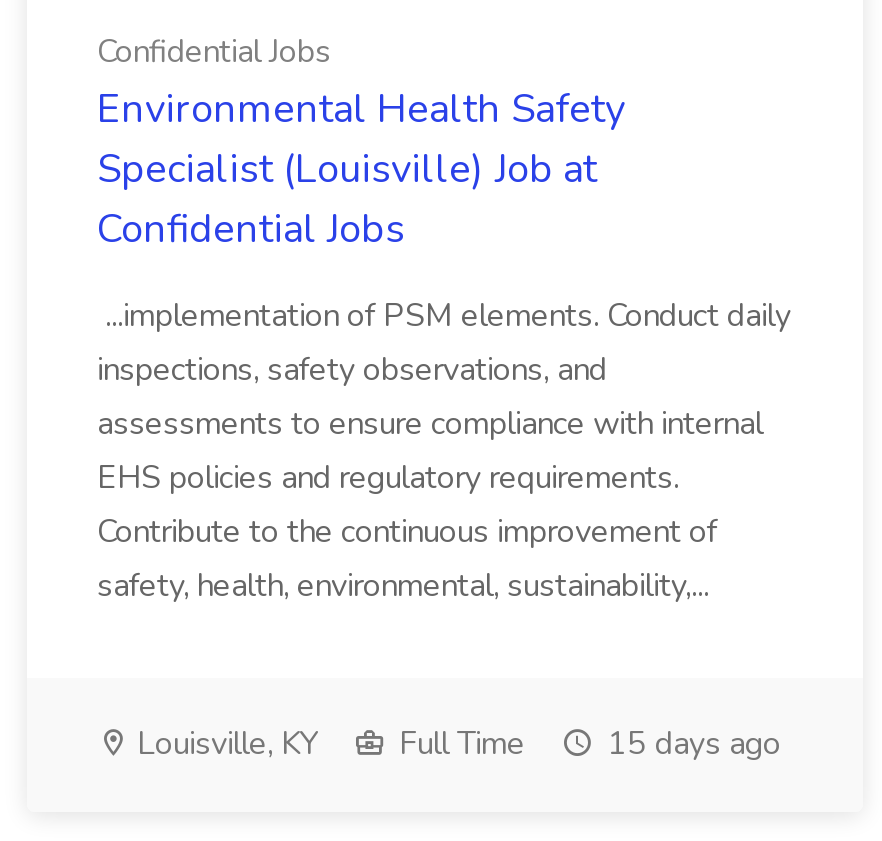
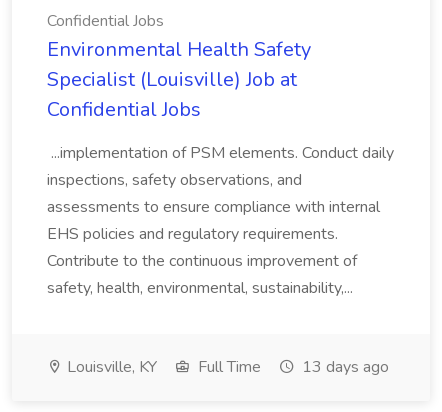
- Louisville, KY Full Time 15 days ago
+ Louisville, KY Full Time 13 days ago
